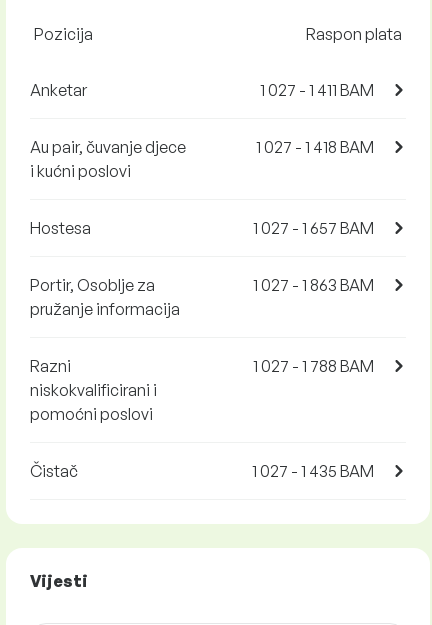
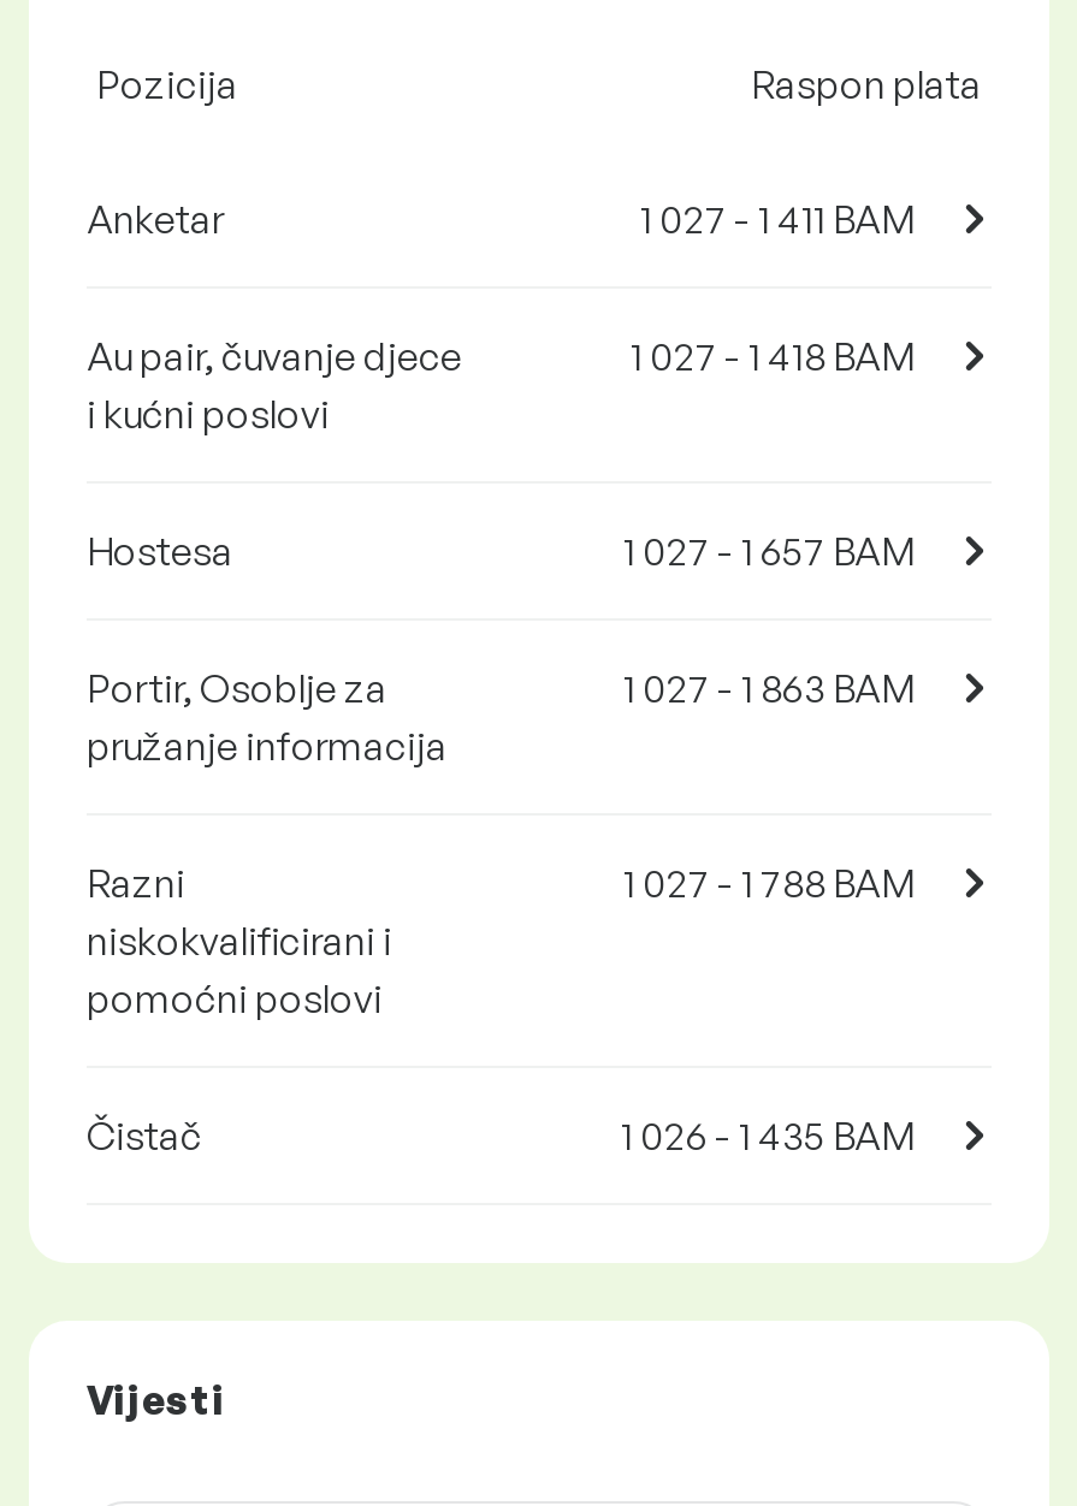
- 1 027 - 1 435 BAM
+ 1 026 - 1 435 BAM
